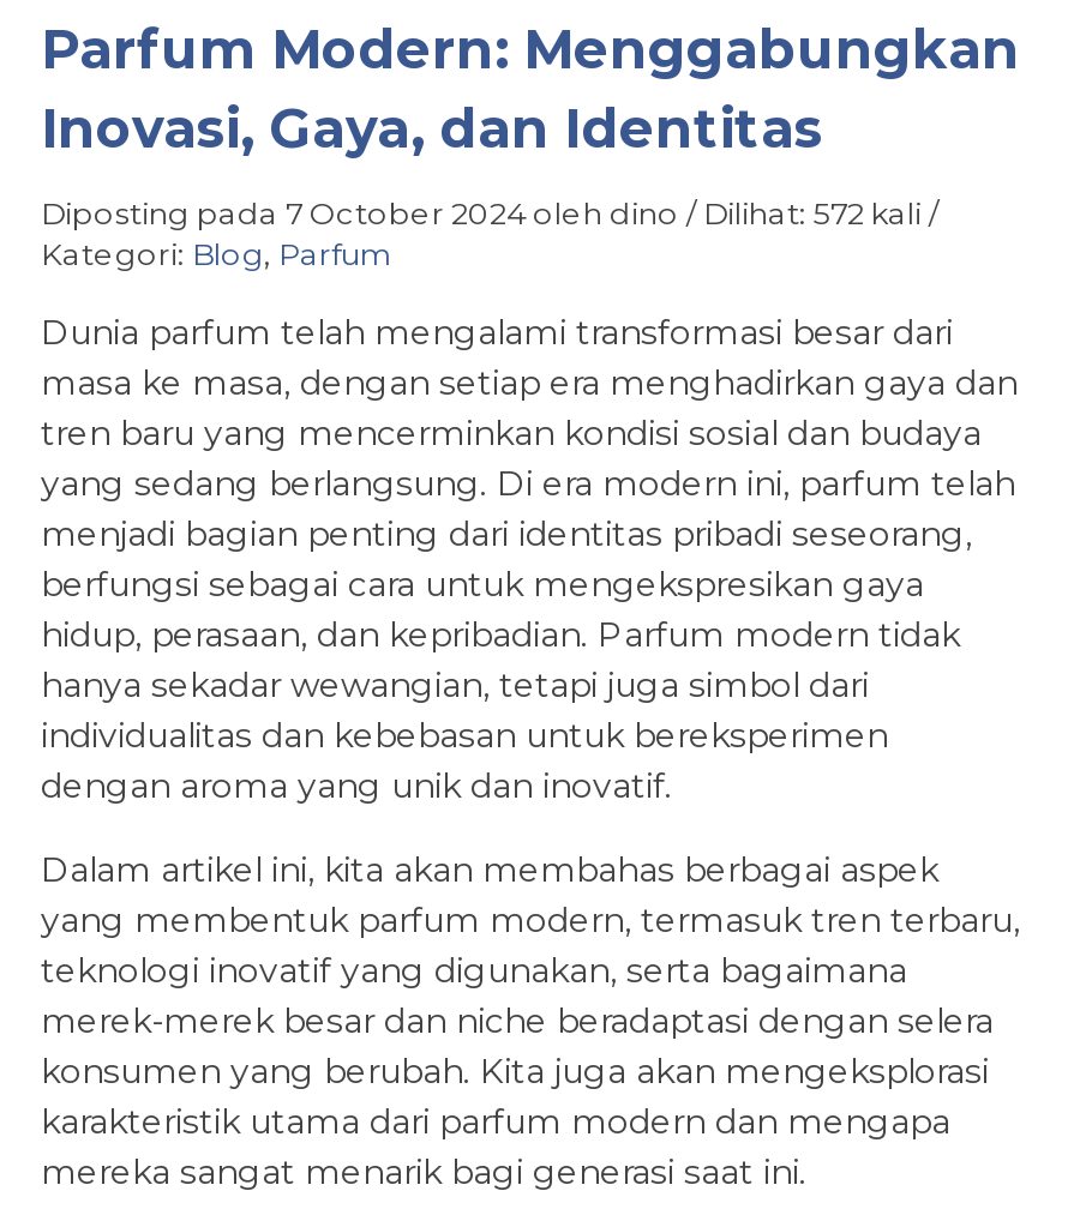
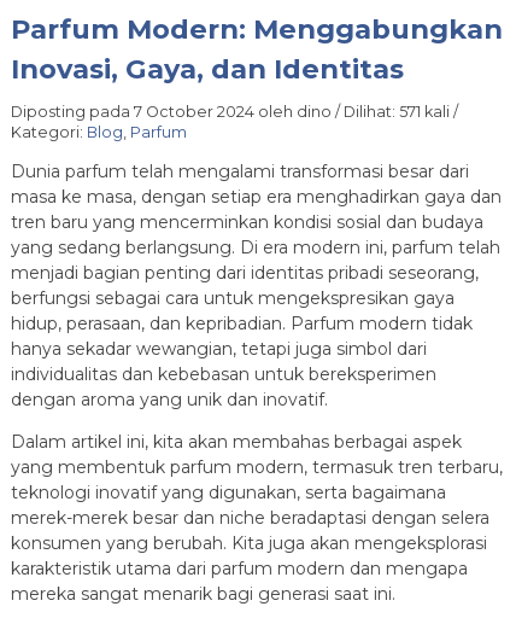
- Diposting pada 7 October 2024 oleh dino / Dilihat: 572 kali /
+ Diposting pada 7 October 2024 oleh dino / Dilihat: 571 kali /
